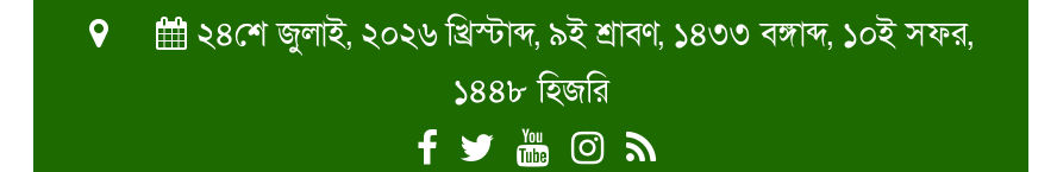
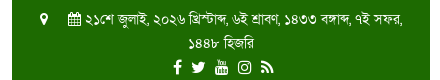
- ২৪শে জুলাই, ২০২৬ খ্রিস্টাব্দ, ৯ই শ্রাবণ, ১৪৩৩ বঙ্গাব্দ, ১০ই সফর,
+ ২১শে জুলাই, ২০২৬ খ্রিস্টাব্দ, ৬ই শ্রাবণ, ১৪৩৩ বঙ্গাব্দ, ৭ই সফর,
